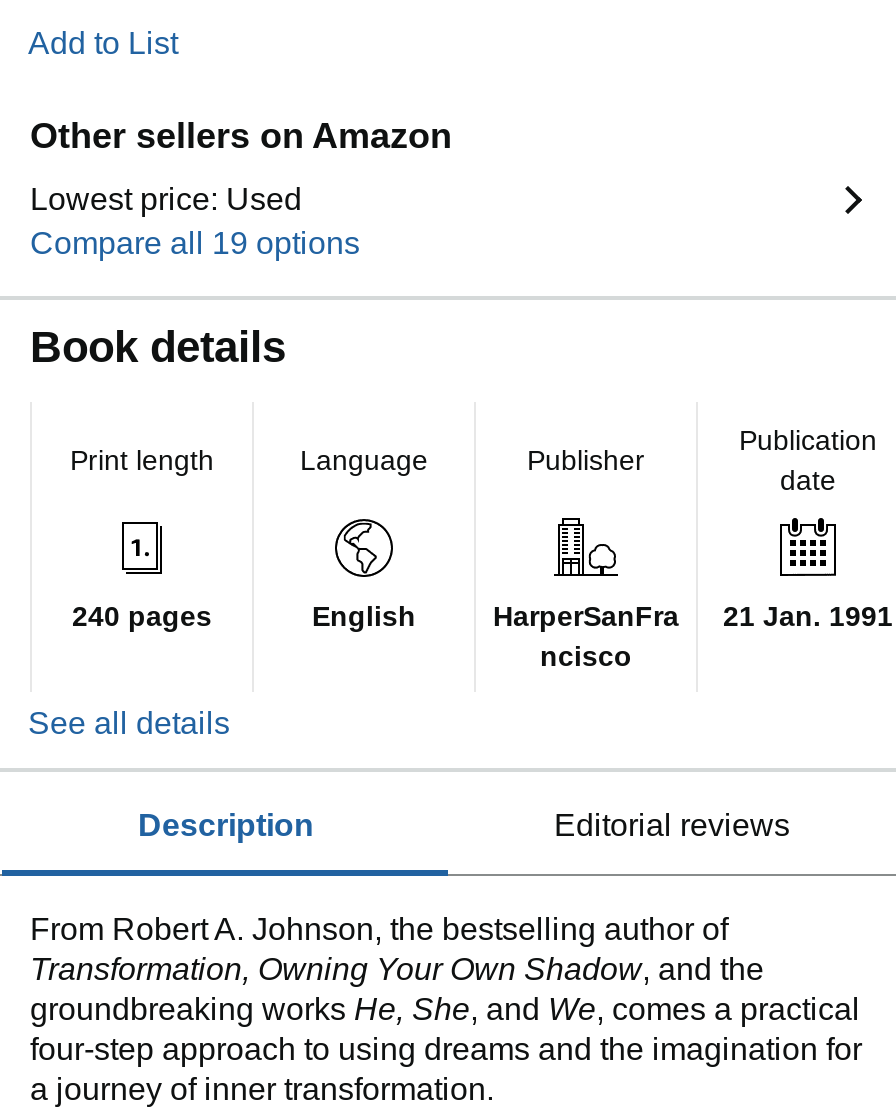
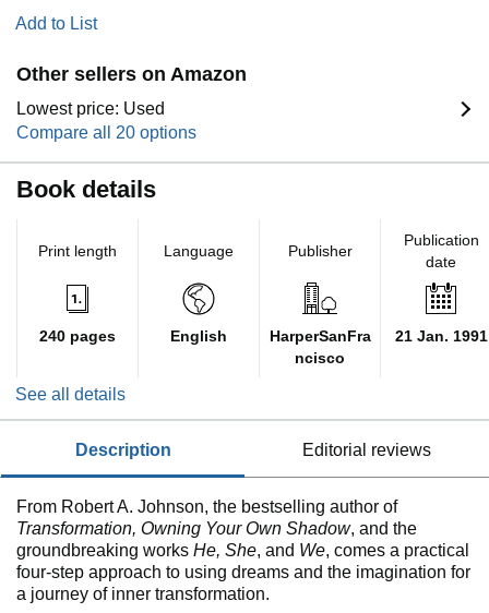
- Compare all 19 options
+ Compare all 20 options
